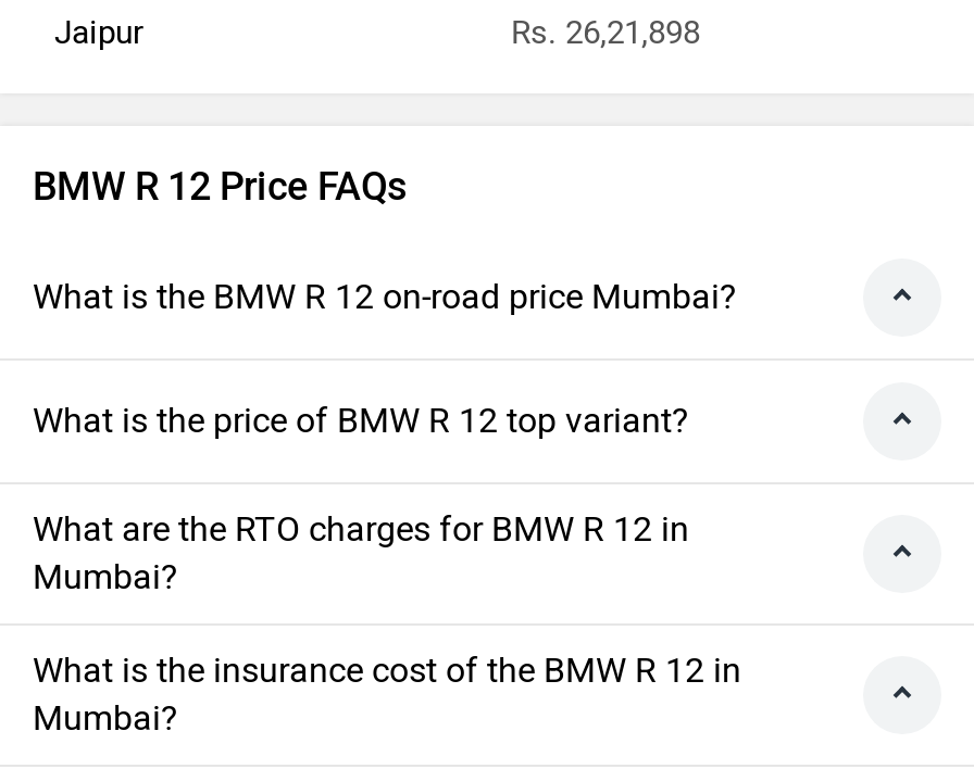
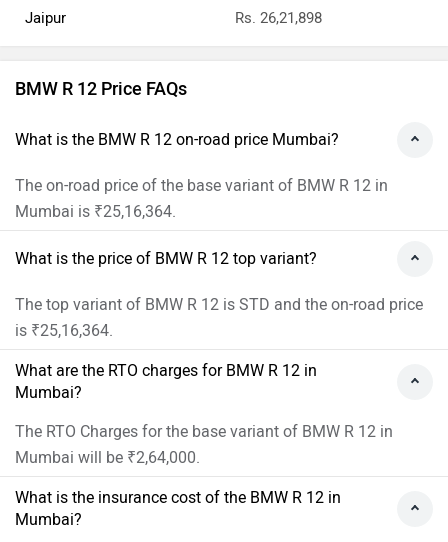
+ The on-road price of the base variant of BMW R 12 in
+ Mumbai is ₹25,16,364.

+ The top variant of BMW R 12 is STD and the on-road price
+ is ₹25,16,364.

+ The RTO Charges for the base variant of BMW R 12 in
+ Mumbai will be ₹2,64,000.
